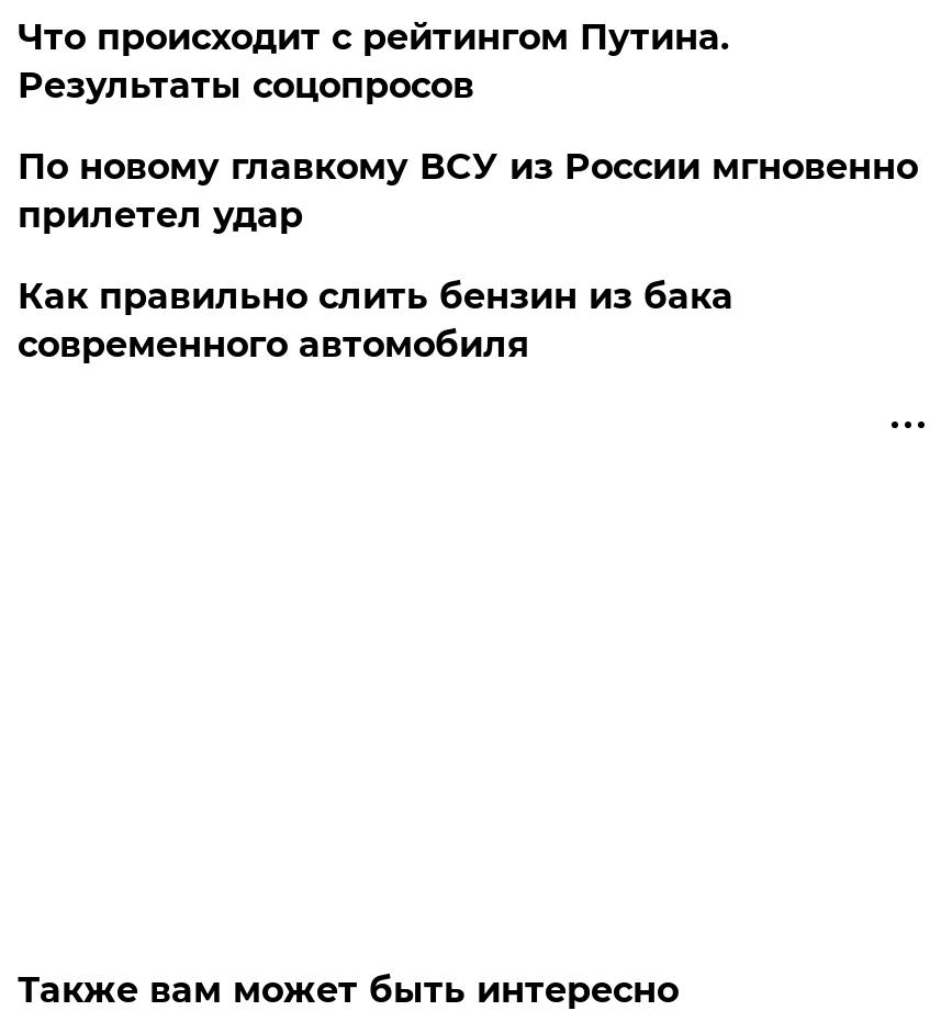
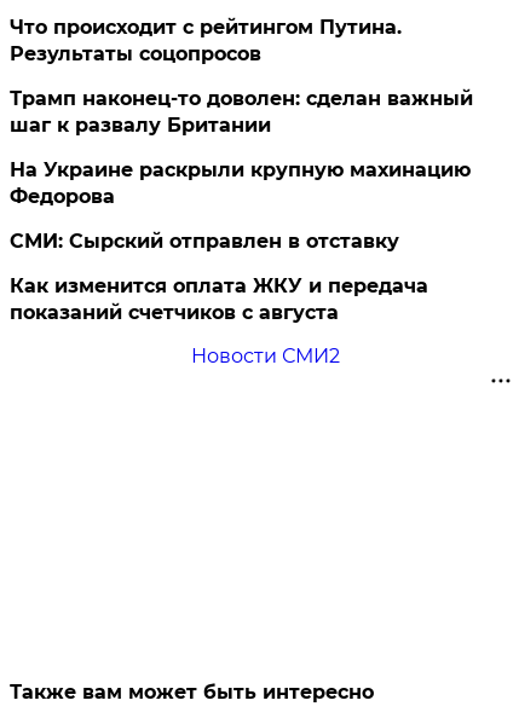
- По новому главкому ВСУ из России мгновенно
- прилетел удар
- Как правильно слить бензин из бака
- современного автомобиля
+ Трамп наконец-то доволен: сделан важный
+ шаг к развалу Британии
+ На Украине раскрыли крупную махинацию
+ Федорова
+ СМИ: Сырский отправлен в отставку
+ Как изменится оплата ЖКУ и передача
+ показаний счетчиков с августа
+ Новости СМИ2
